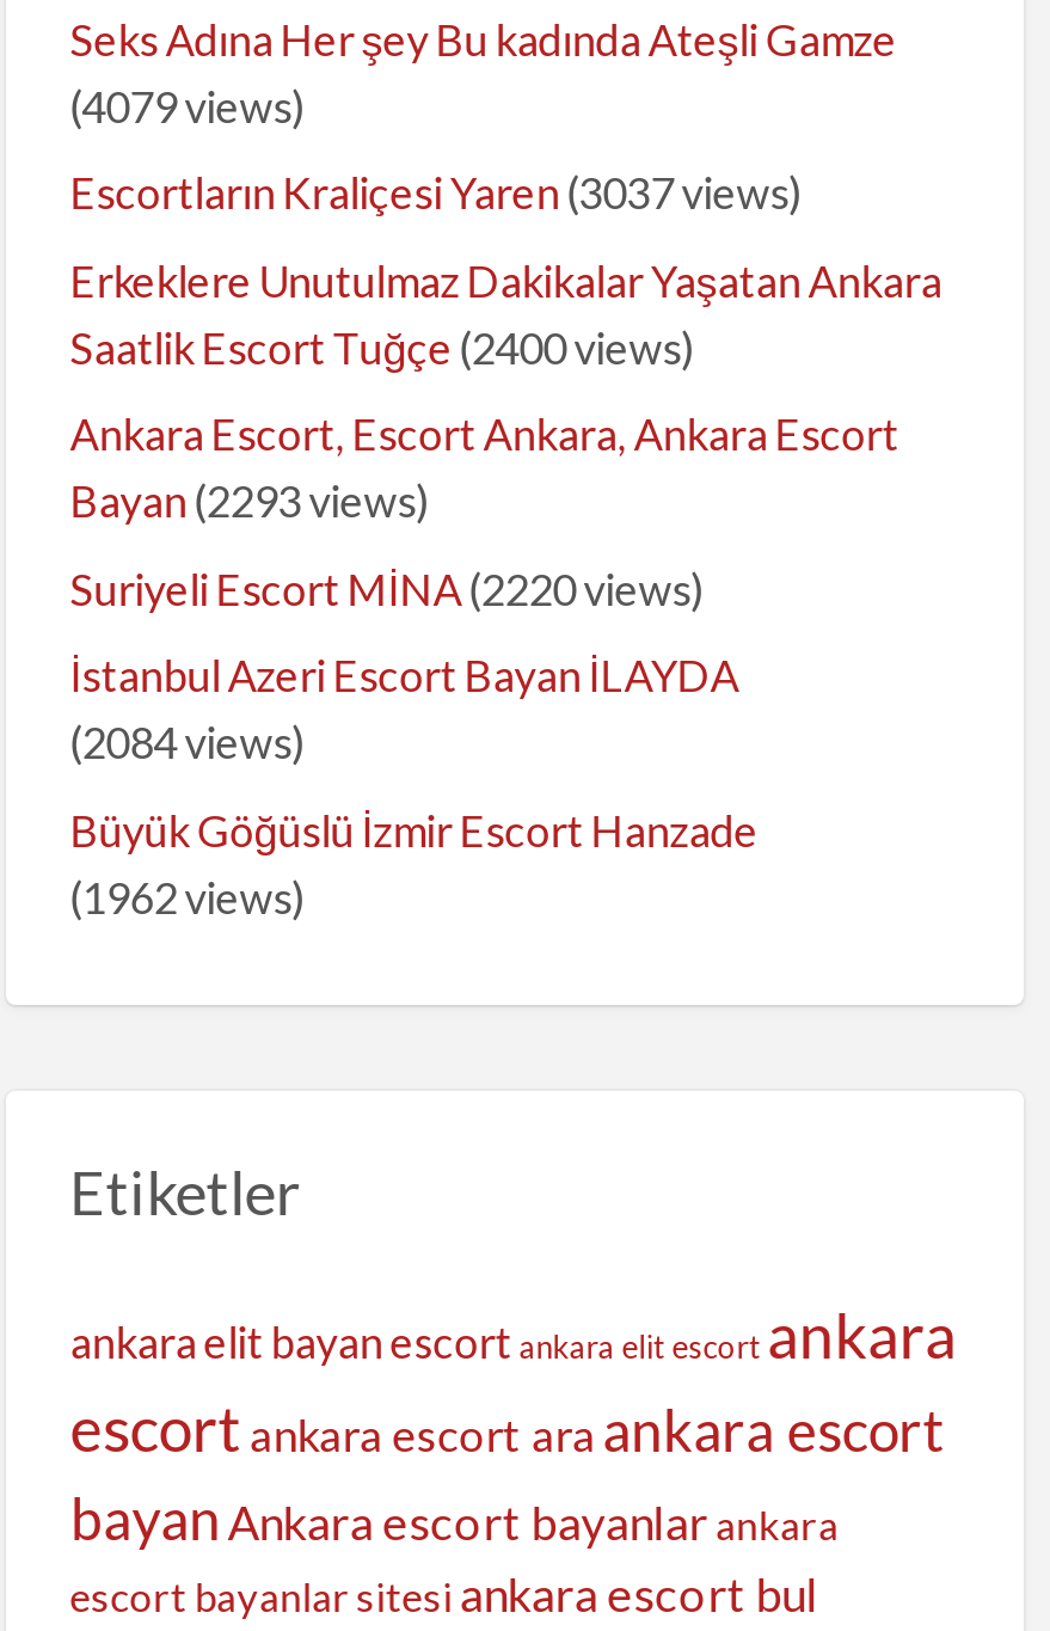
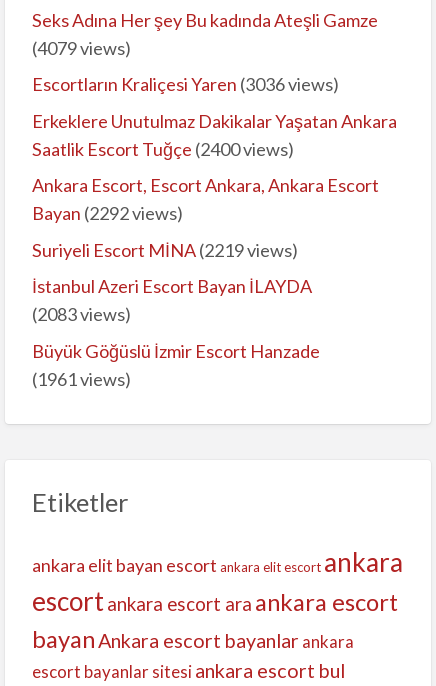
- Escortların Kraliçesi Yaren (3037 views)
+ Escortların Kraliçesi Yaren (3036 views)

- Bayan (2293 views)
+ Bayan (2292 views)

- Suriyeli Escort MİNA (2220 views)
+ Suriyeli Escort MİNA (2219 views)

- (2084 views)
+ (2083 views)

- (1962 views)
+ (1961 views)
